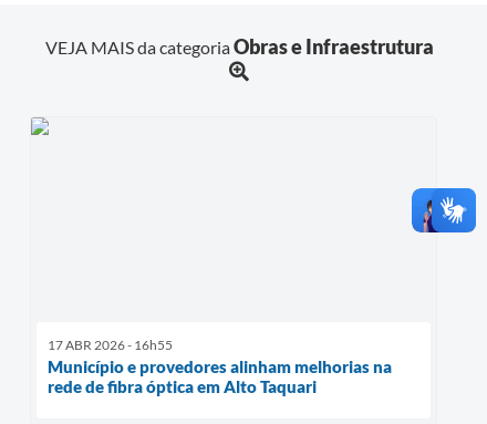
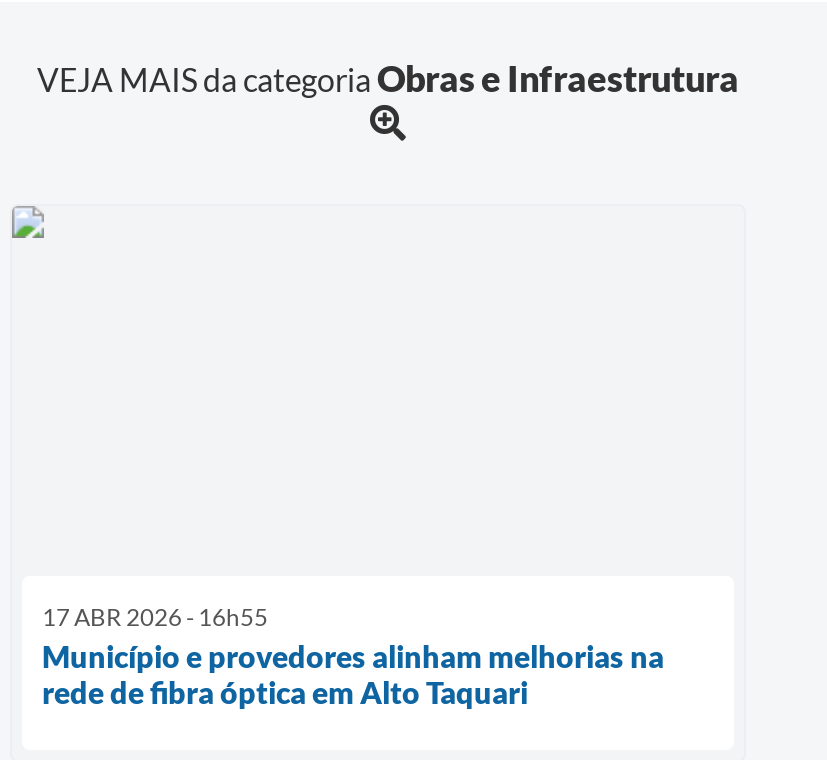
- [image]
